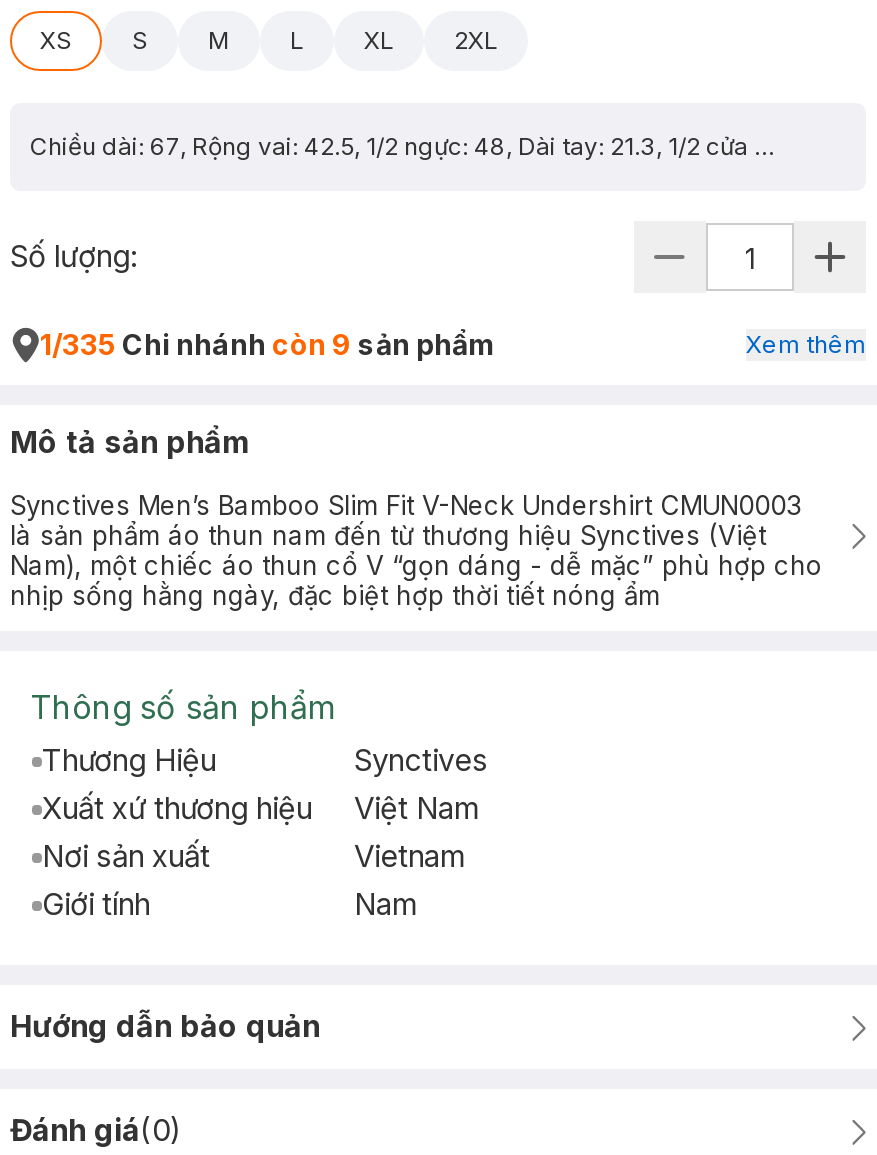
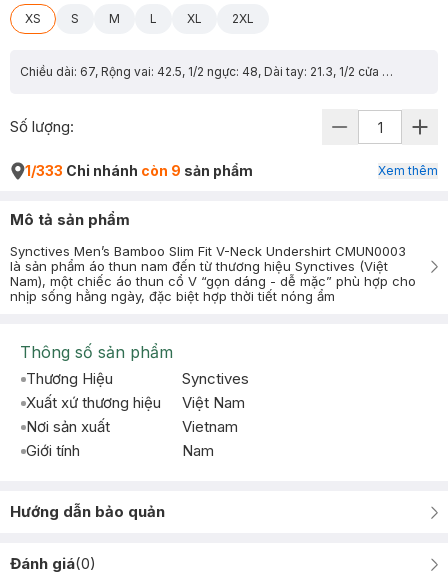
- 1/335 Chi nhánh còn 9 sản phẩm
+ 1/333 Chi nhánh còn 9 sản phẩm
